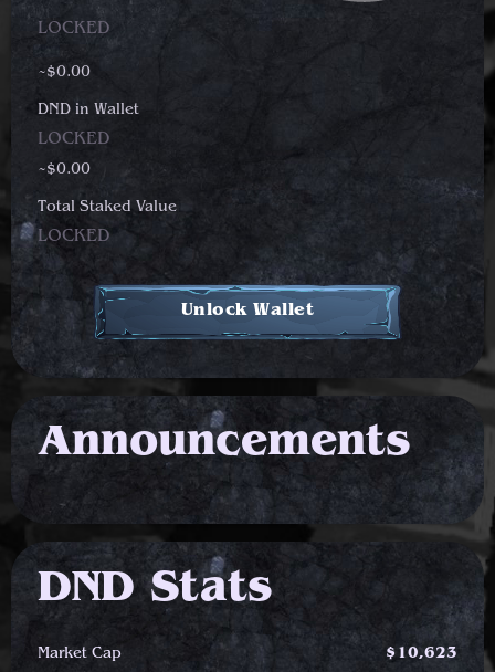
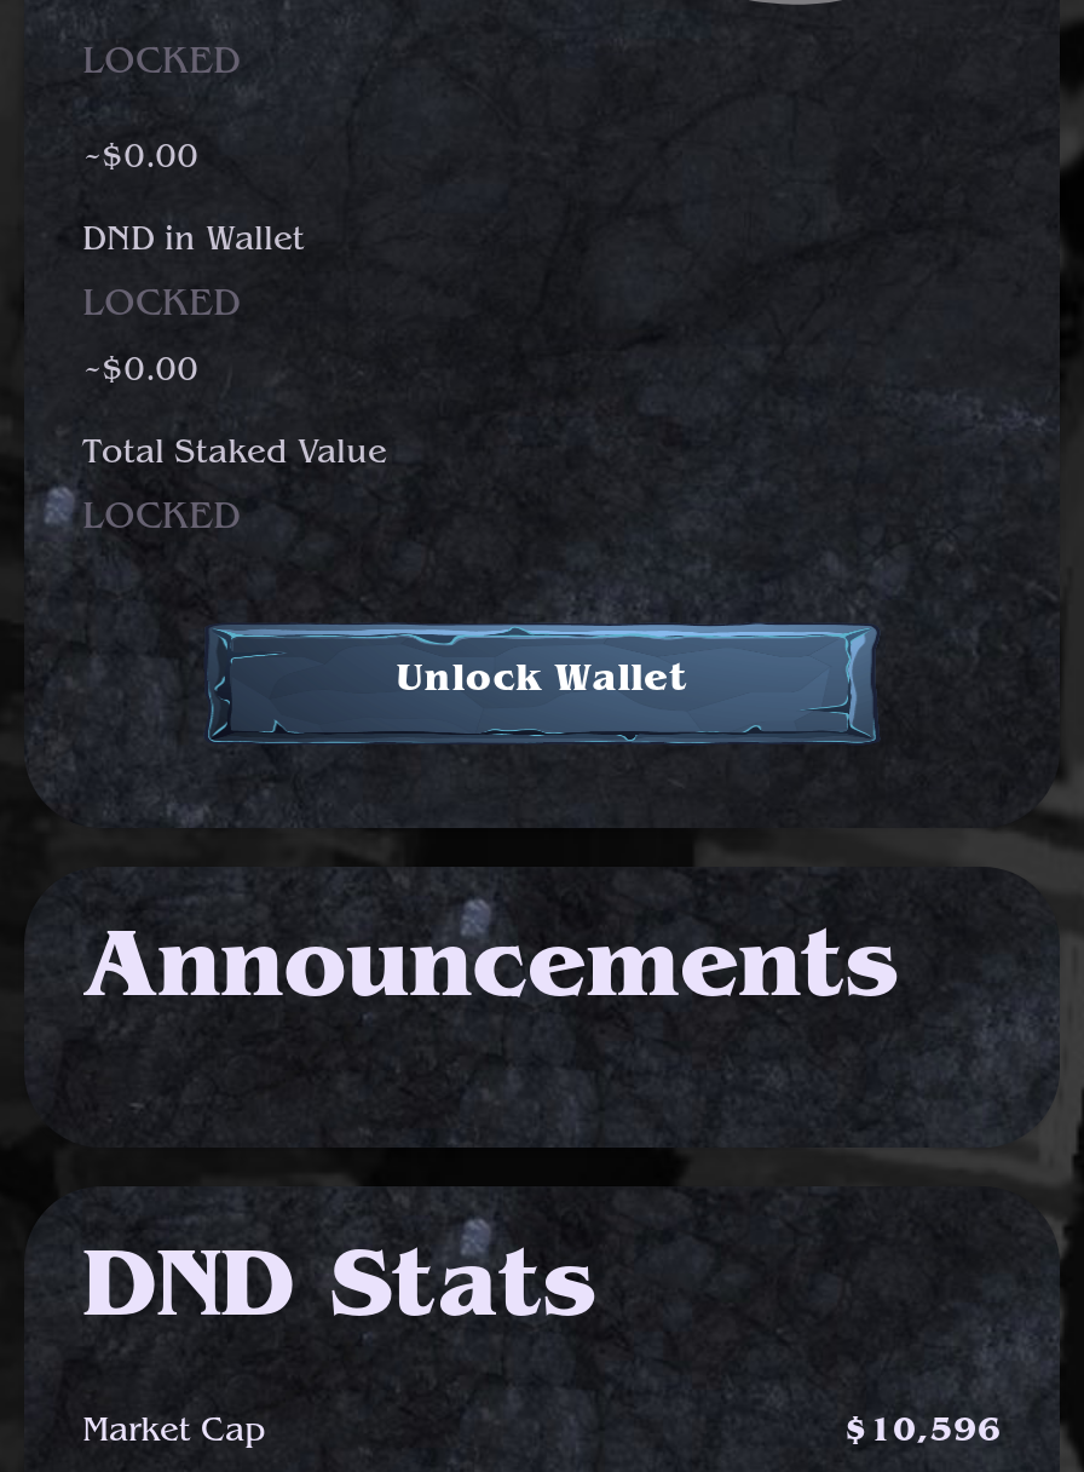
- $10,623
+ $10,596
